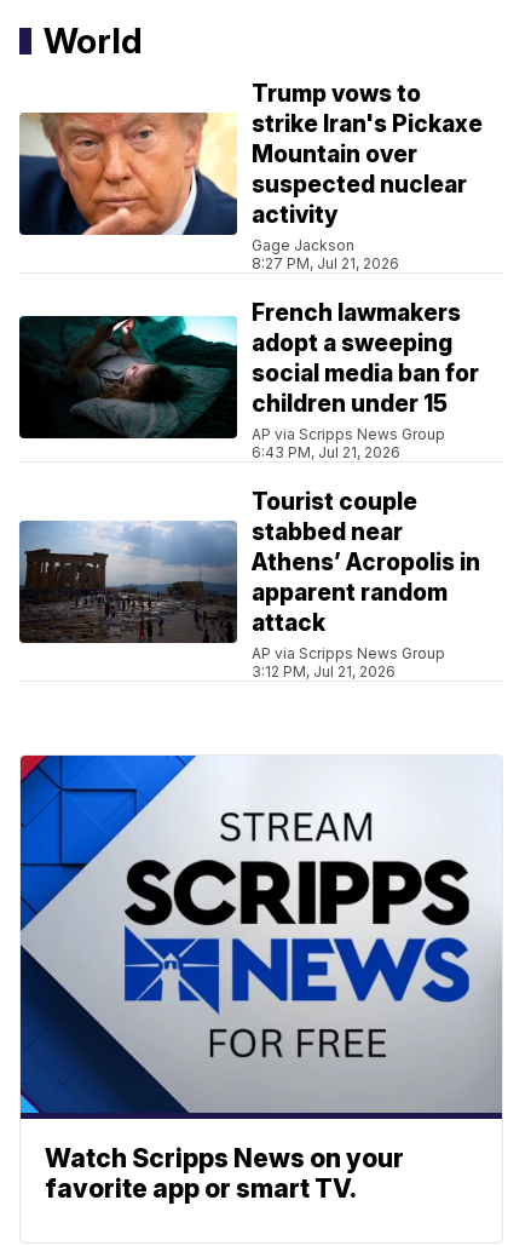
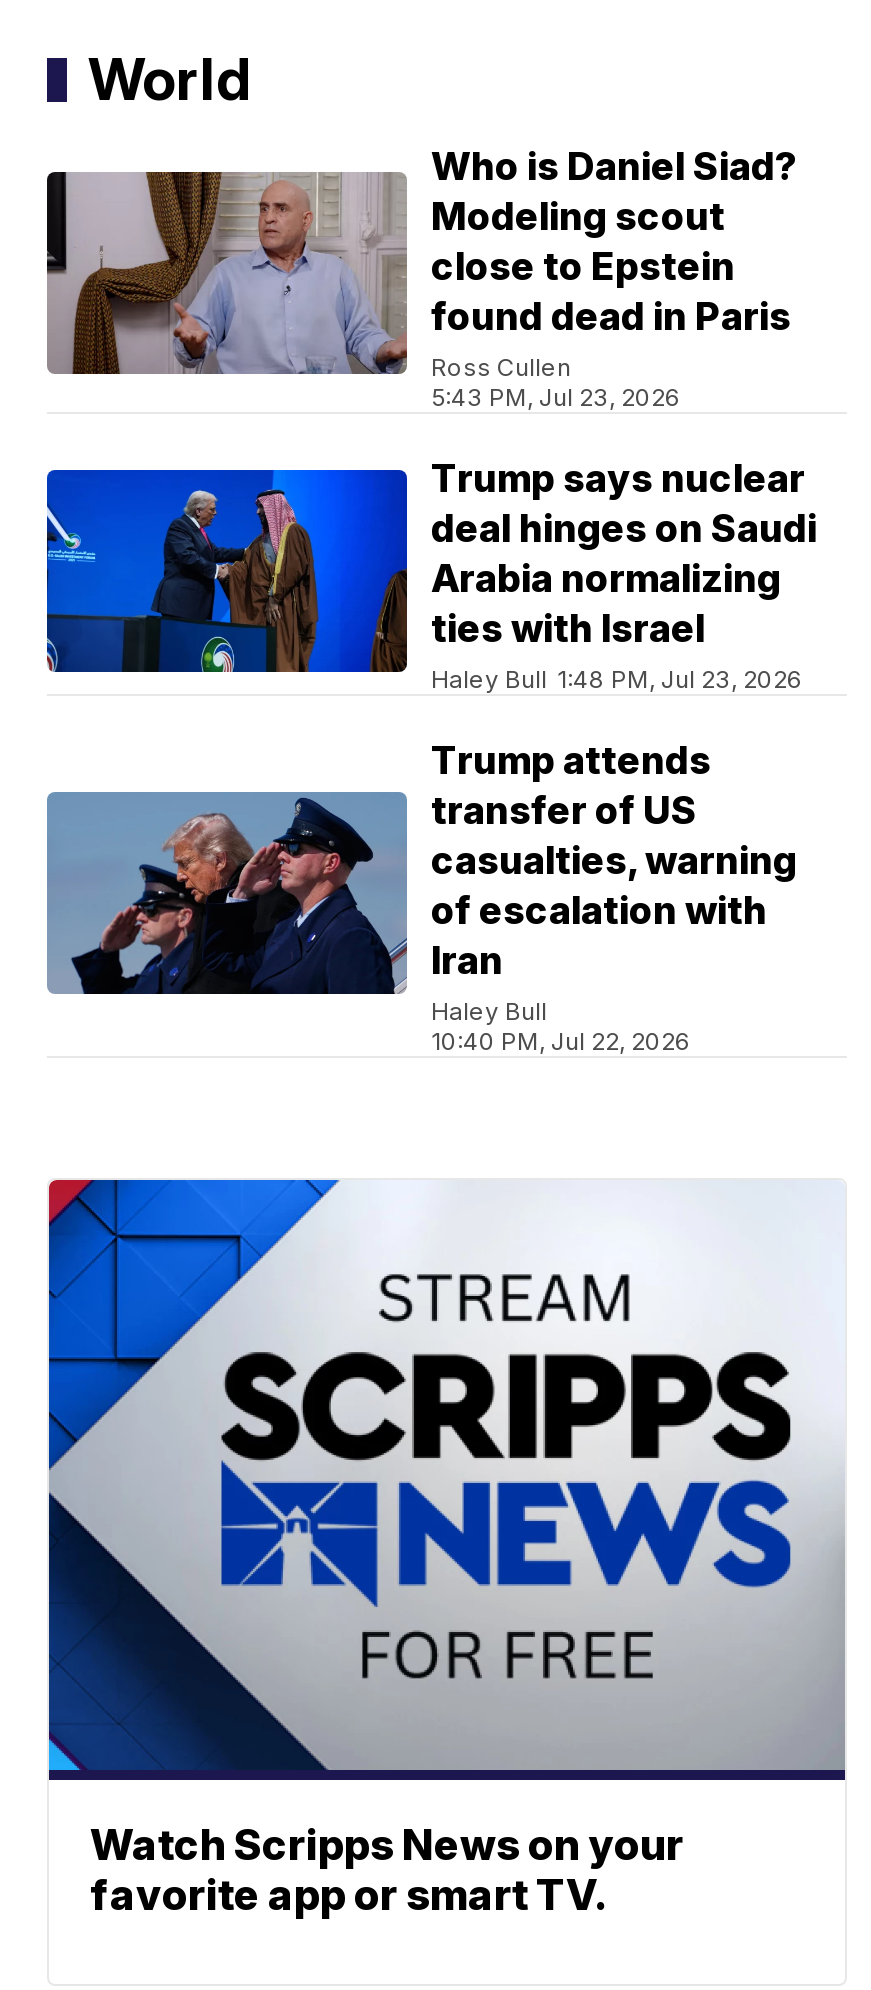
- [image]
- Trump vows to
- strike Iran's Pickaxe
- Mountain over
- suspected nuclear
- activity
- Gage Jackson
- 8:27 PM, Jul 21, 2026
+ [image]
+ Who is Daniel Siad?
+ Modeling scout
+ close to Epstein
+ found dead in Paris
+ Ross Cullen
+ 5:43 PM, Jul 23, 2026

- [image]
- French lawmakers
- adopt a sweeping
- social media ban for
- children under 15
- AP via Scripps News Group
- 6:43 PM, Jul 21, 2026
+ [image]
+ Trump says nuclear
+ deal hinges on Saudi
+ Arabia normalizing
+ ties with Israel
+ Haley Bull 1:48 PM, Jul 23, 2026

- [image]
- Tourist couple
- stabbed near
- Athens’ Acropolis in
- apparent random
- attack
- AP via Scripps News Group
- 3:12 PM, Jul 21, 2026
+ [image]
+ Trump attends
+ transfer of US
+ casualties, warning
+ of escalation with
+ Iran
+ Haley Bull
+ 10:40 PM, Jul 22, 2026
